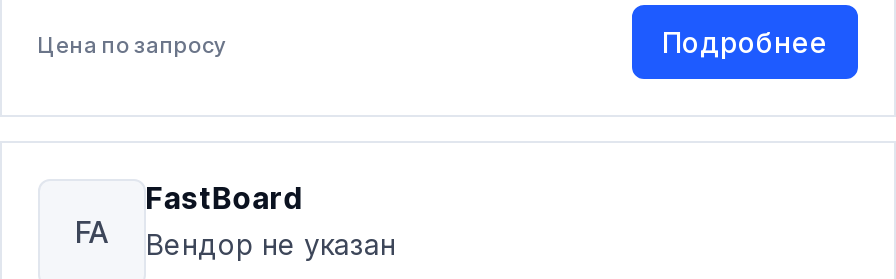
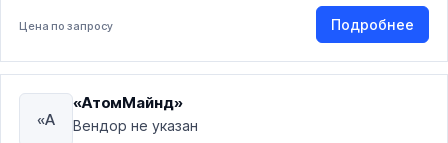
- FastBoard
+ «АтомМайнд»

- FA
+ «А
